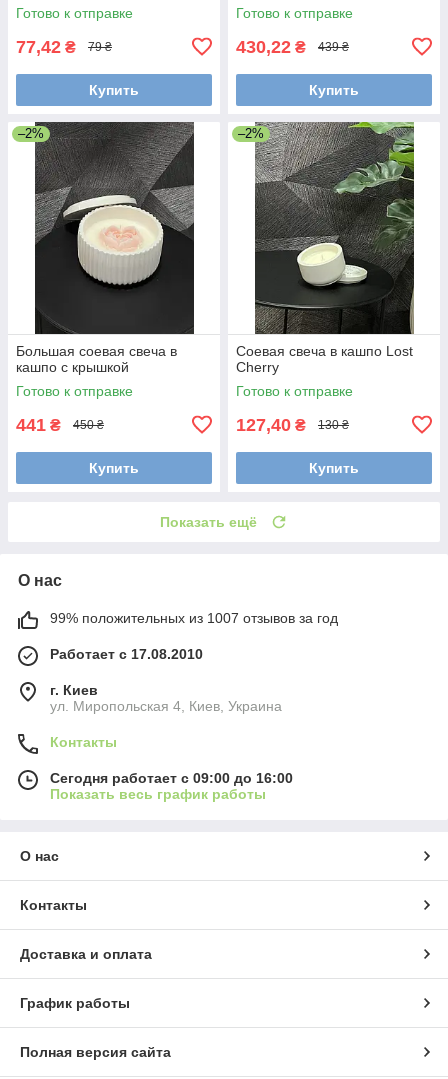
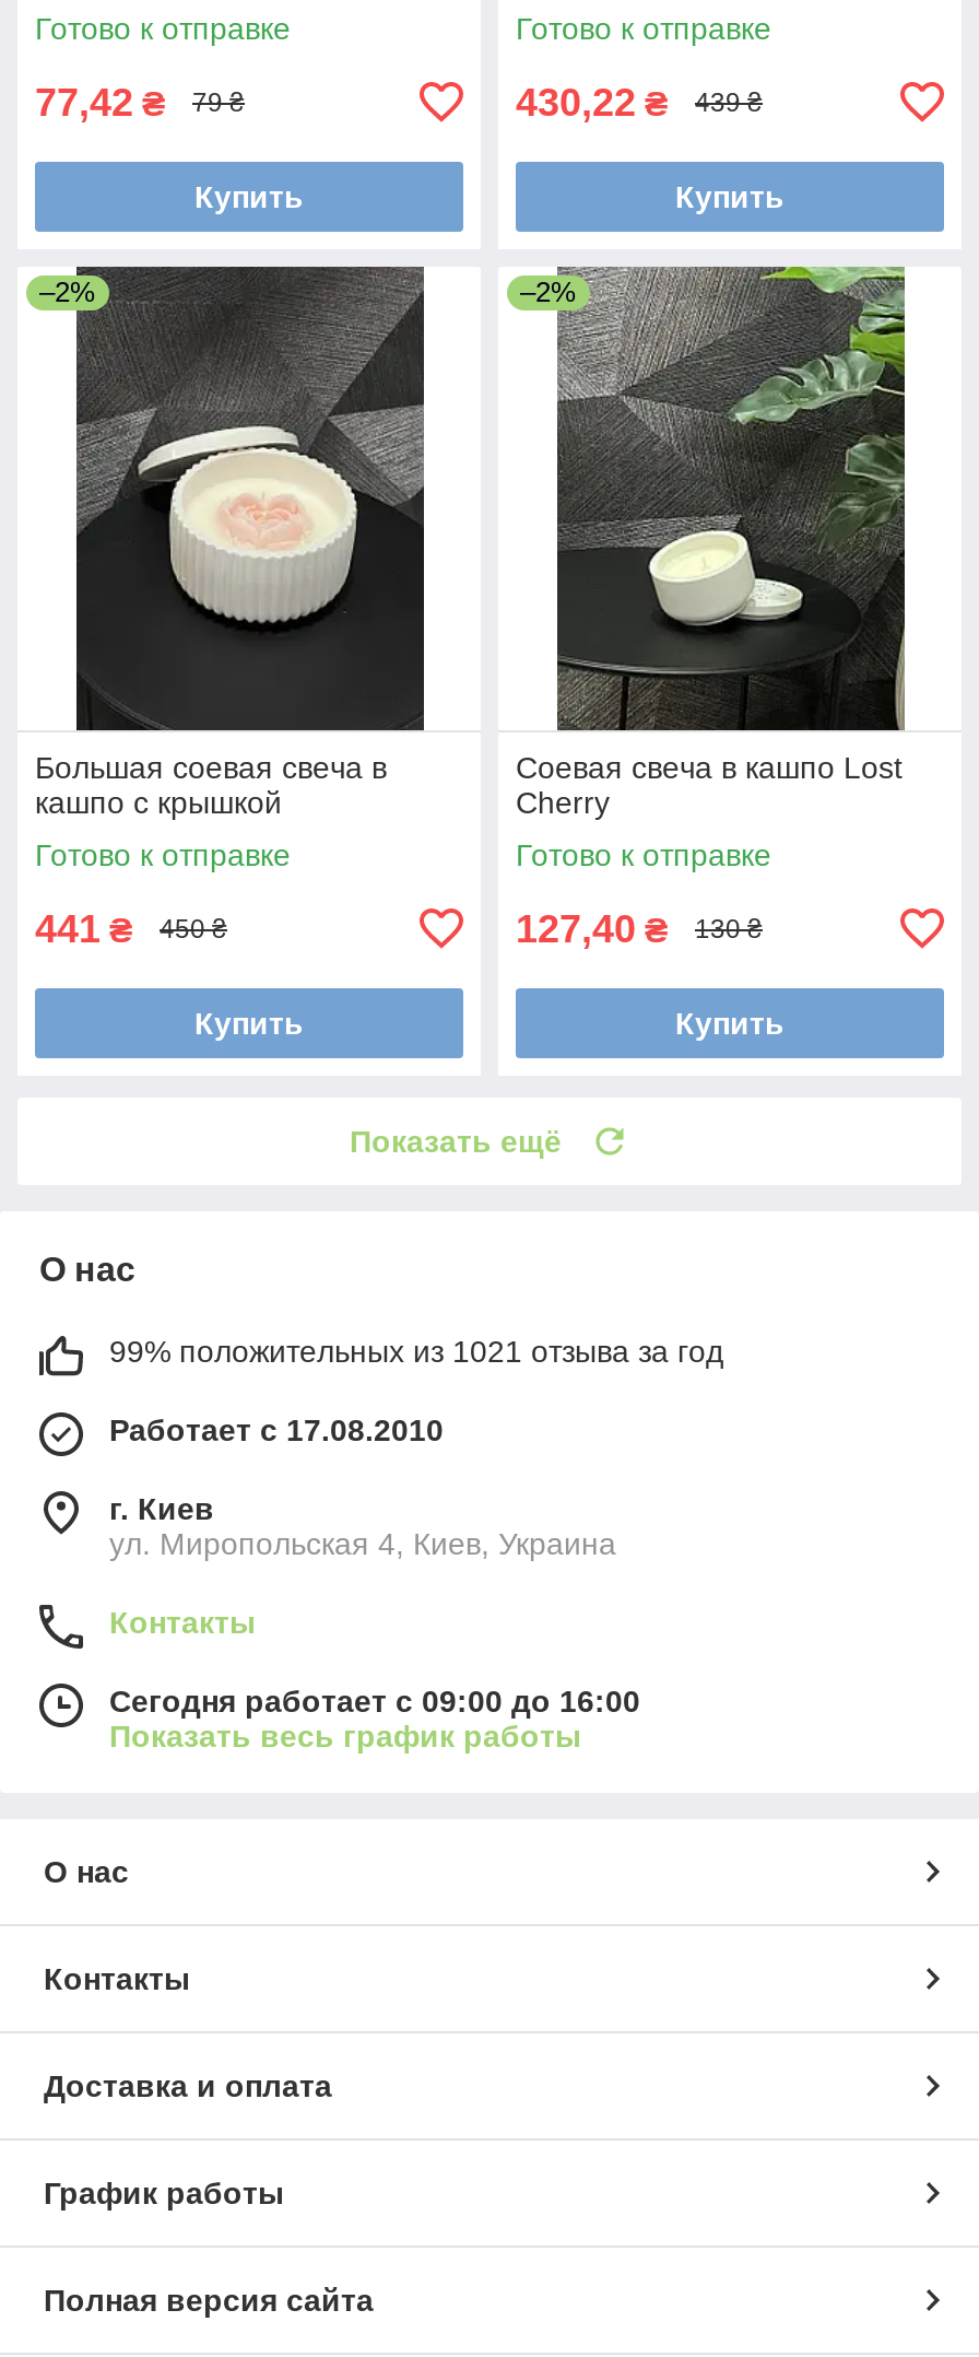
- 99% положительных из 1007 отзывов за год
+ 99% положительных из 1021 отзыва за год
